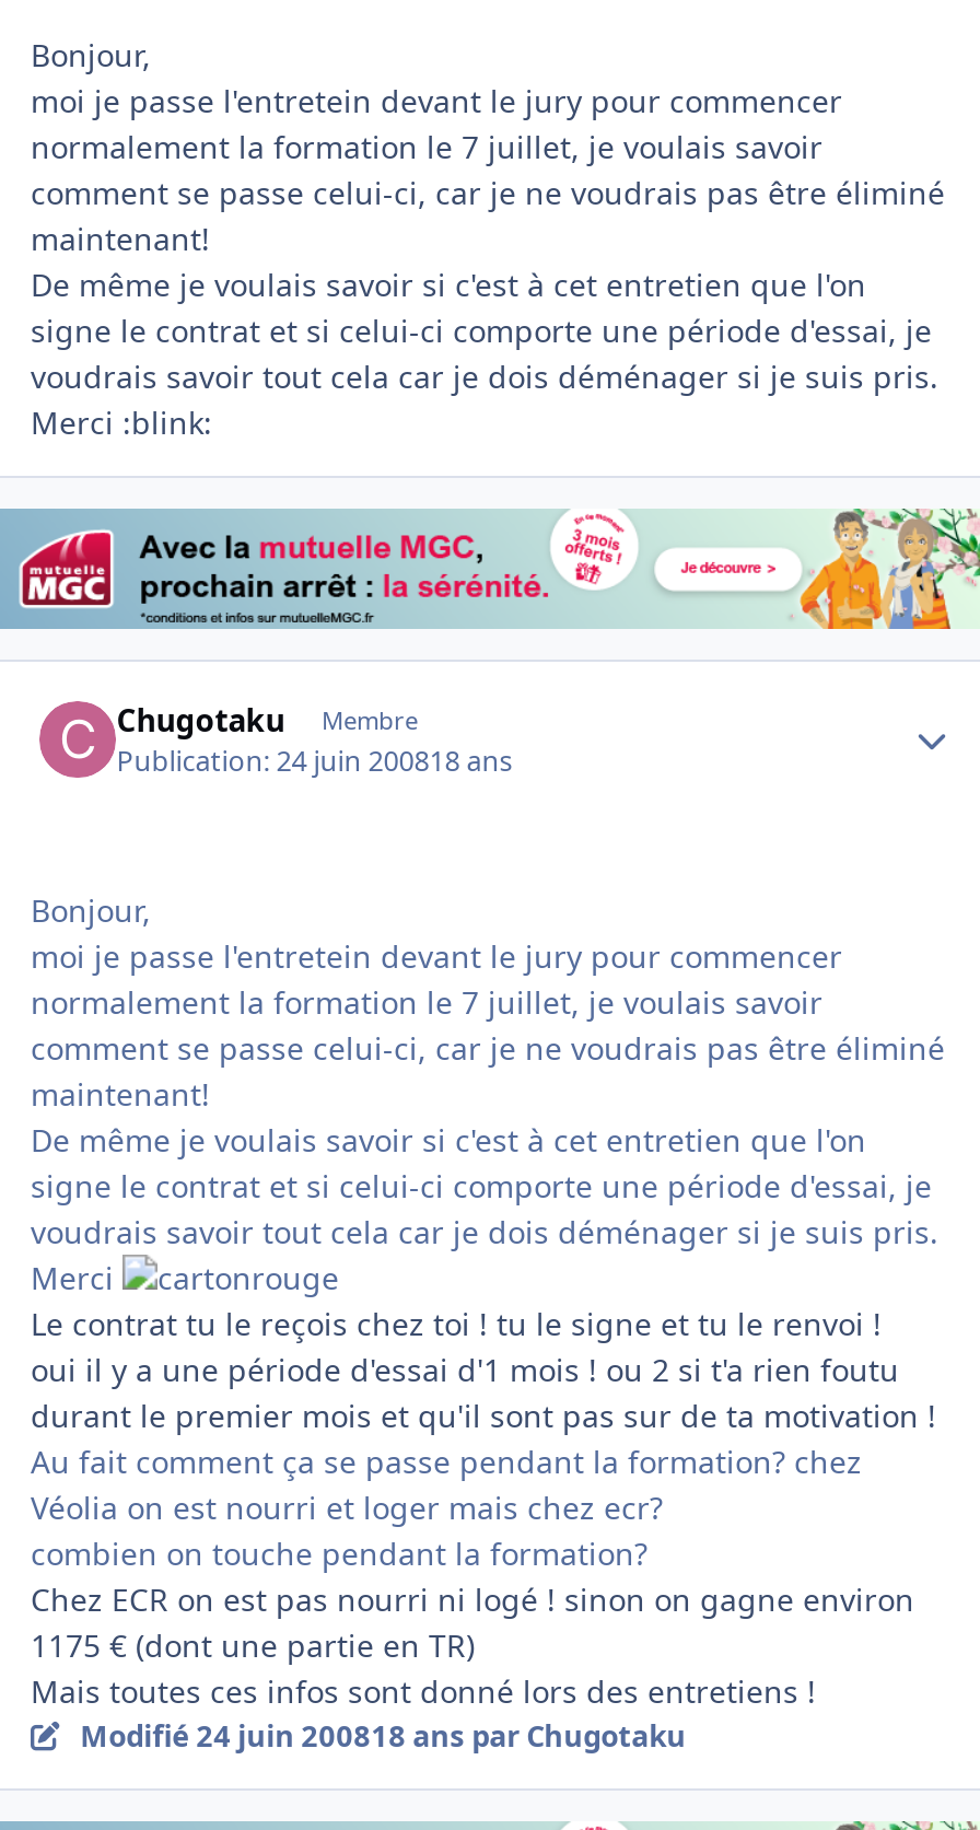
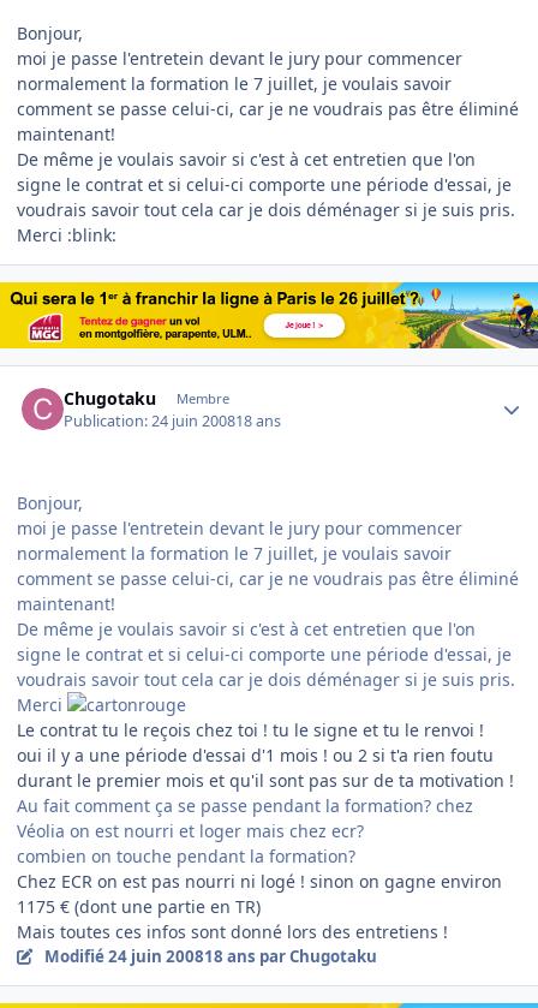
- [image]
+ [image]
